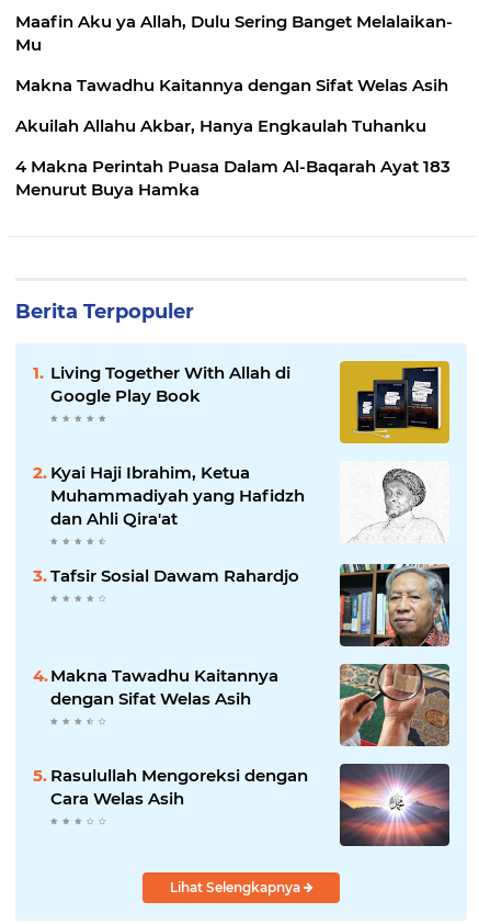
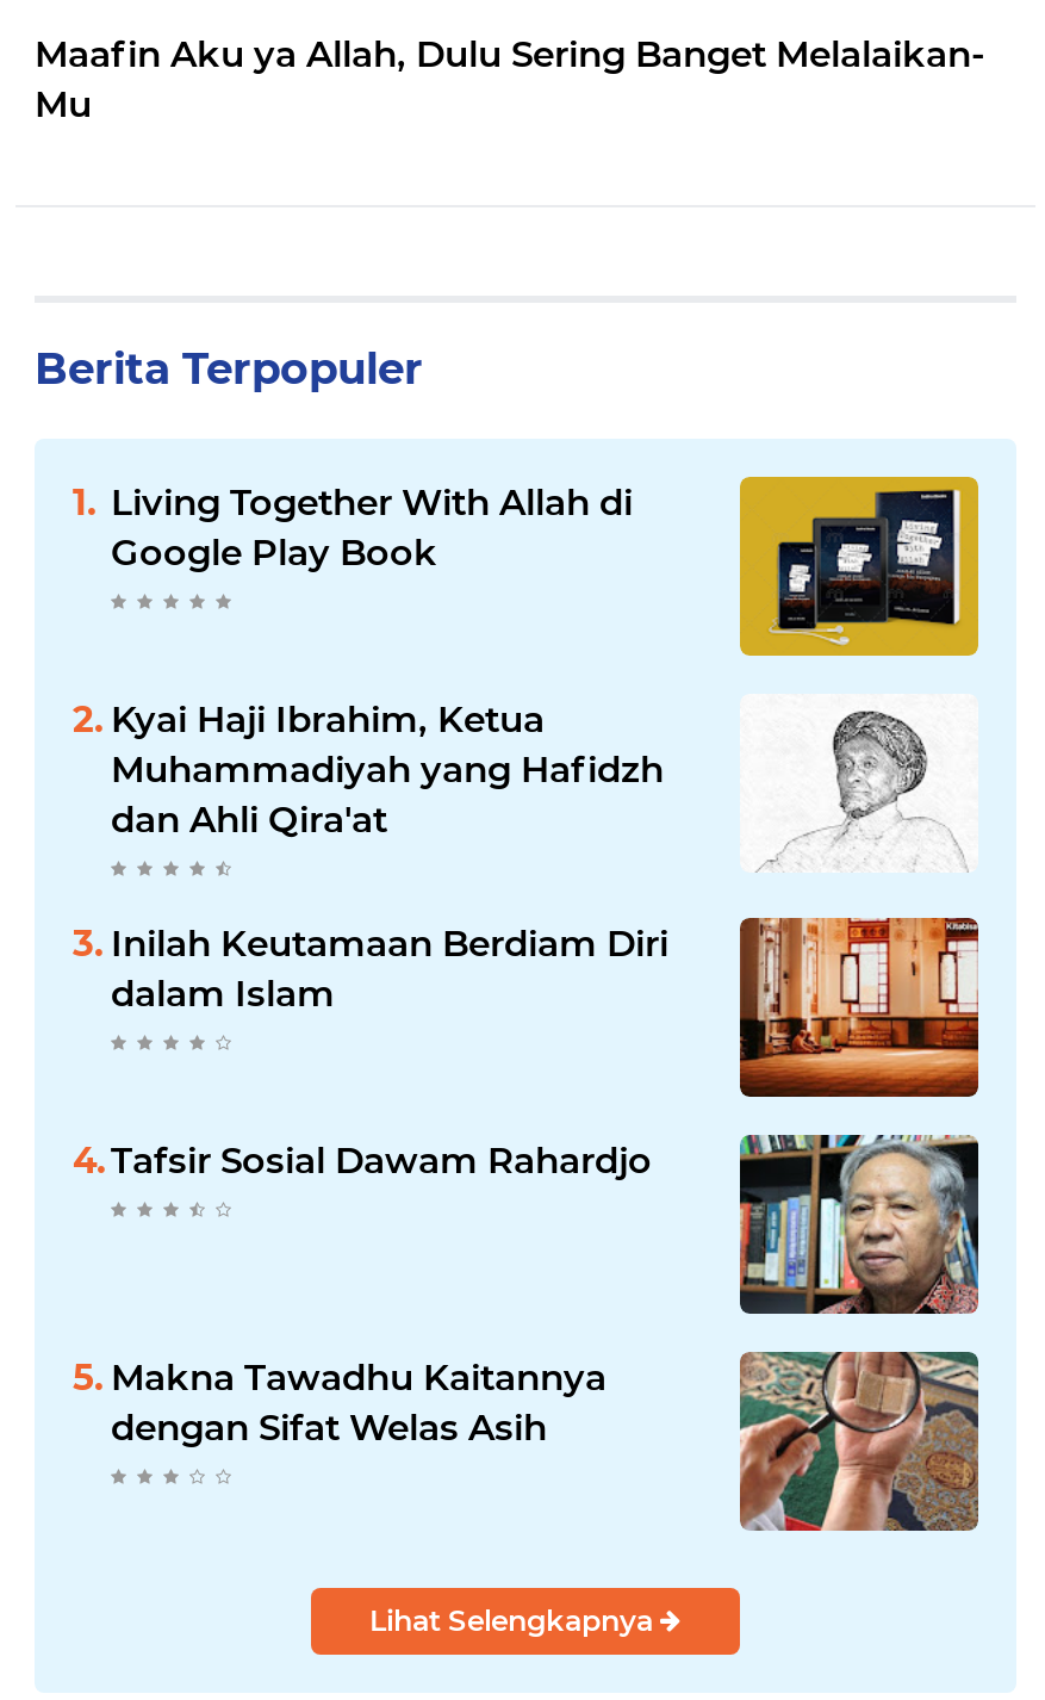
- Makna Tawadhu Kaitannya dengan Sifat Welas Asih
- Akuilah Allahu Akbar, Hanya Engkaulah Tuhanku
- 4 Makna Perintah Puasa Dalam Al-Baqarah Ayat 183
- Menurut Buya Hamka

+ [image]
+ Inilah Keutamaan Berdiam Diri
+ dalam Islam

- [image]
- Rasulullah Mengoreksi dengan
- Cara Welas Asih
